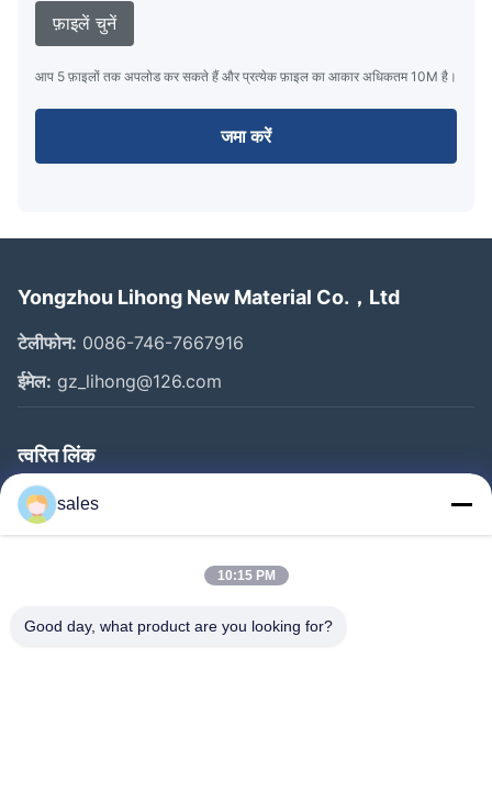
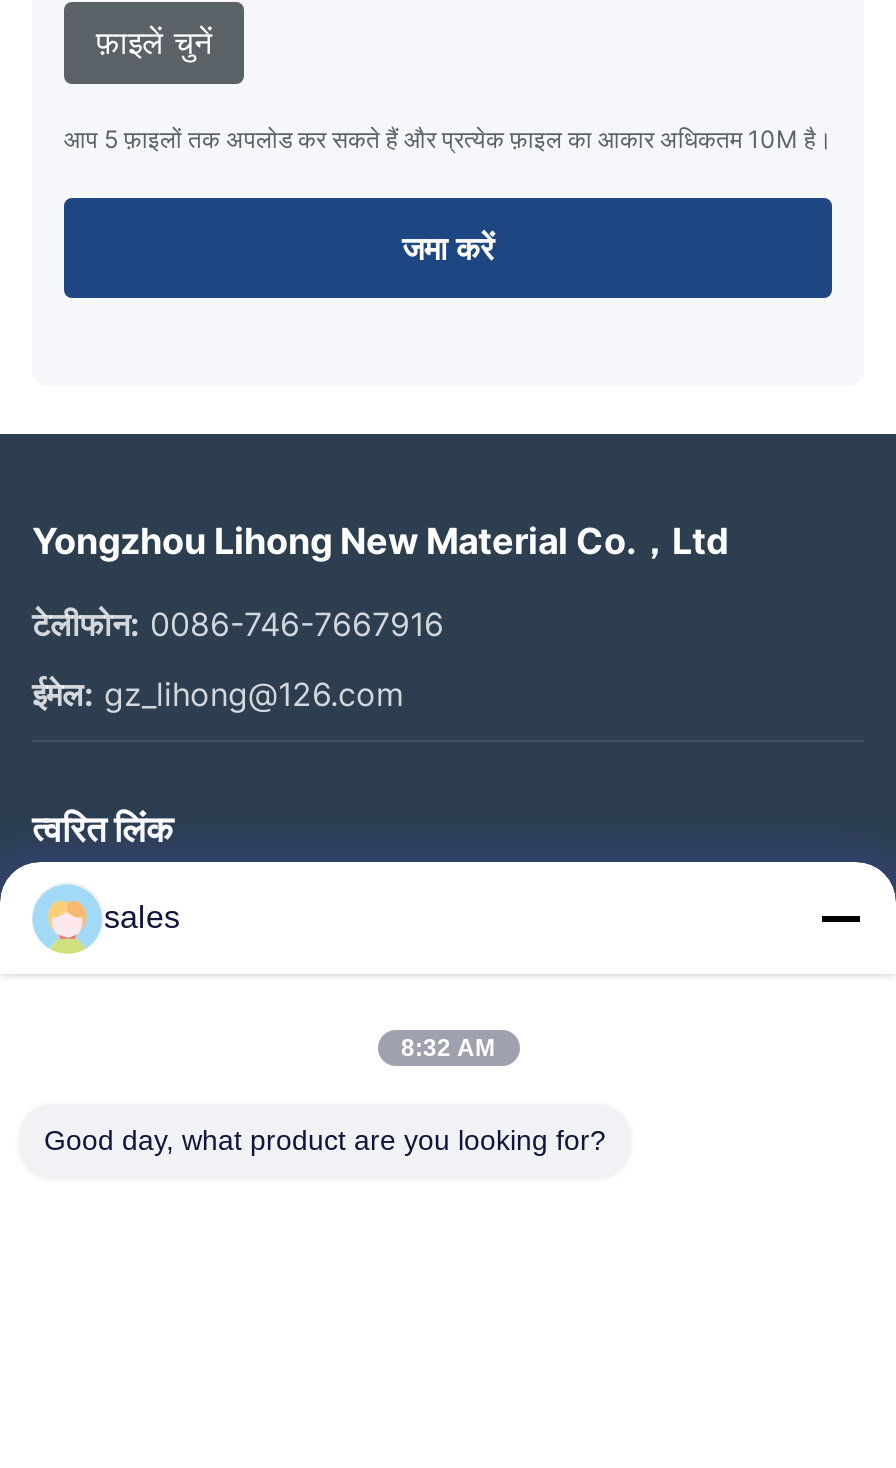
- 10:15 PM
+ 8:32 AM
